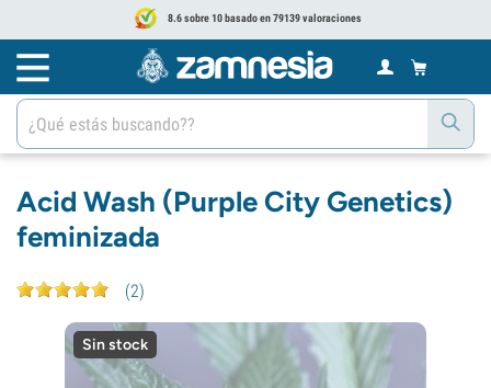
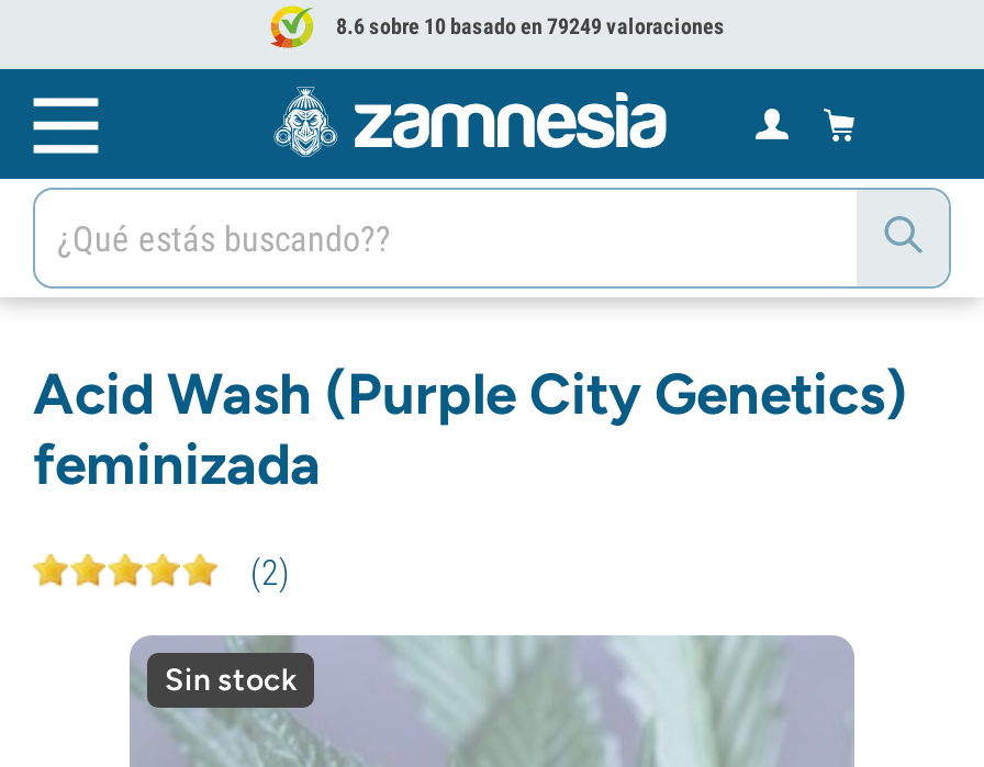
- 8.6 sobre 10 basado en 79139 valoraciones
+ 8.6 sobre 10 basado en 79249 valoraciones
